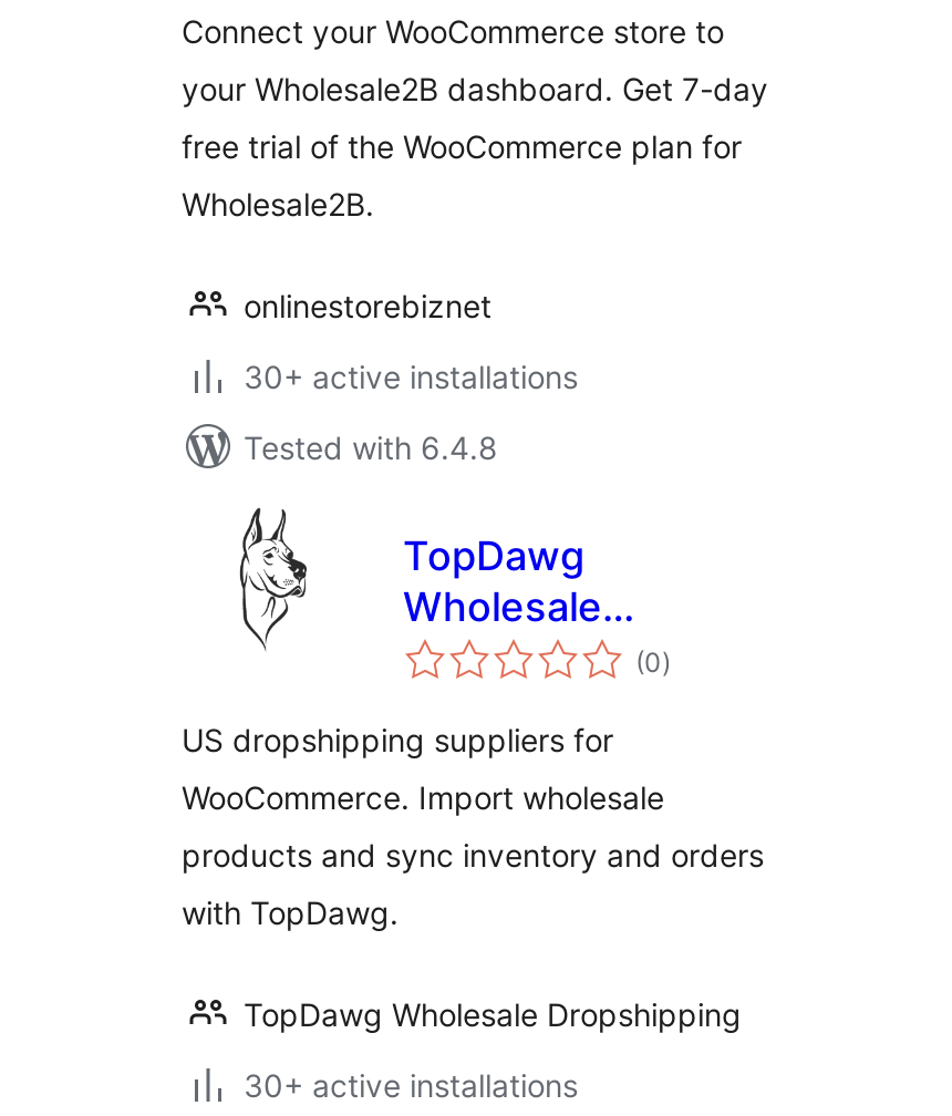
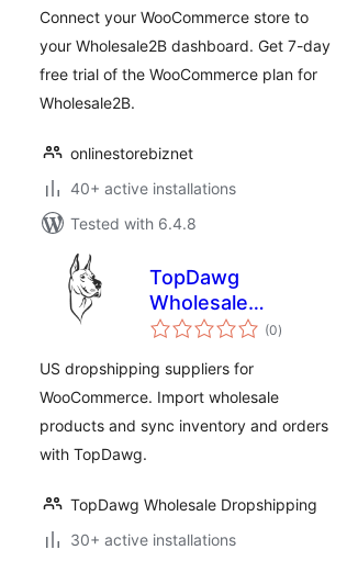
- 30+ active installations
+ 40+ active installations
